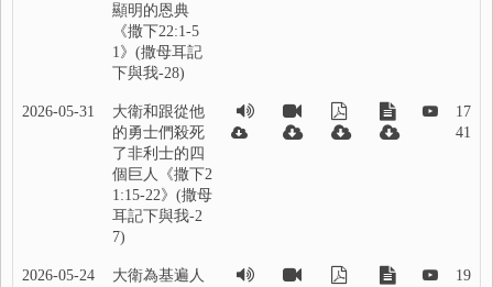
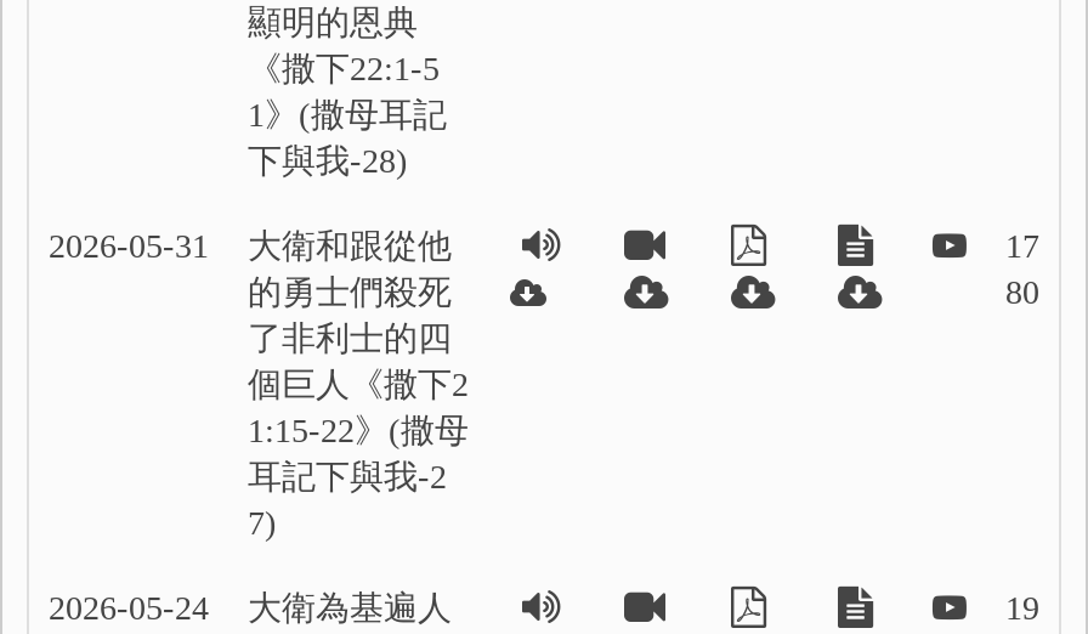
- 41
+ 80
